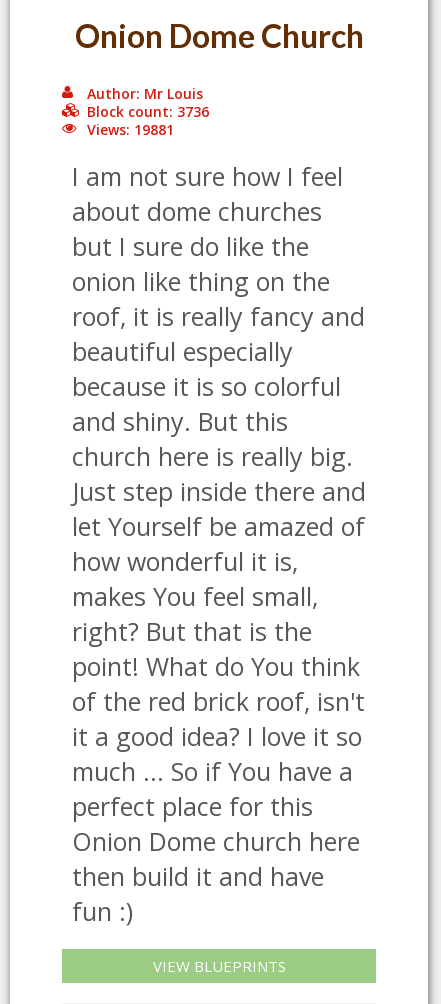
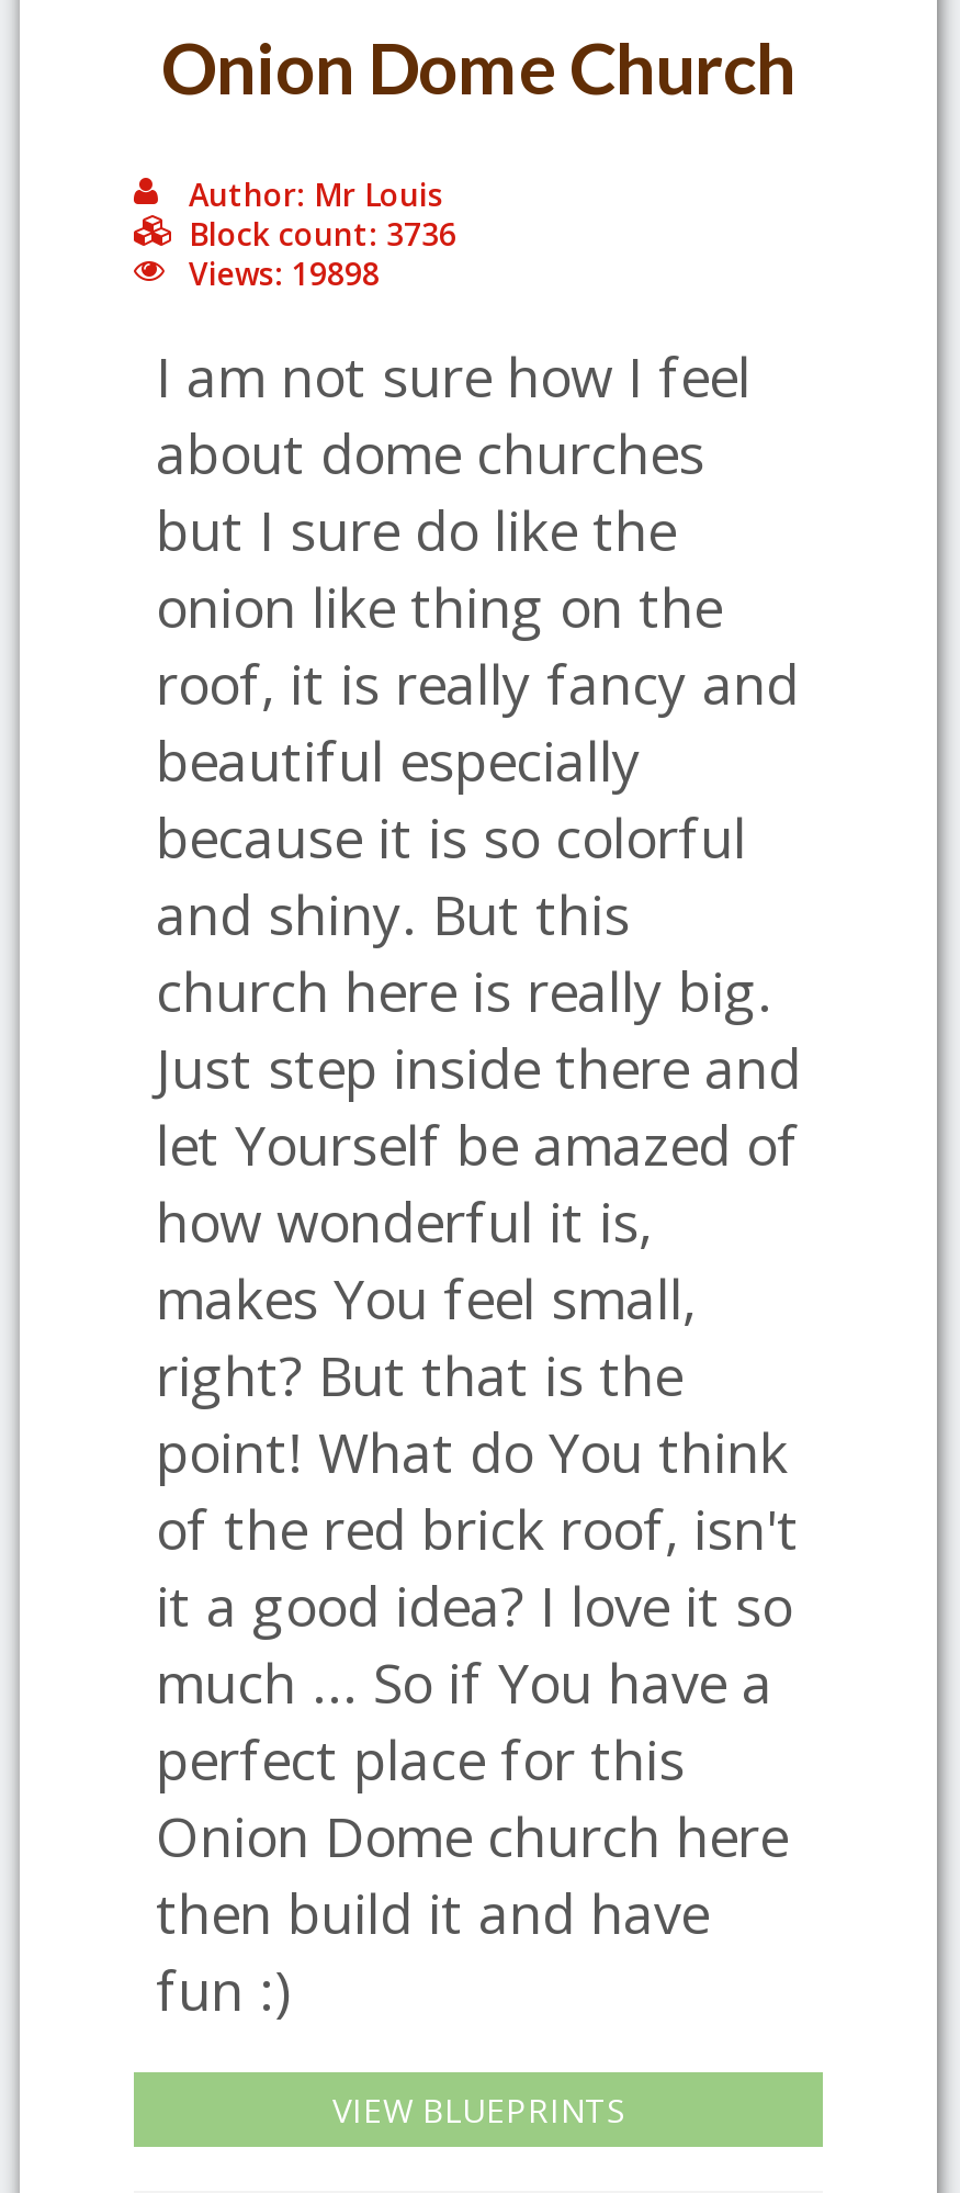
- Views: 19881
+ Views: 19898
